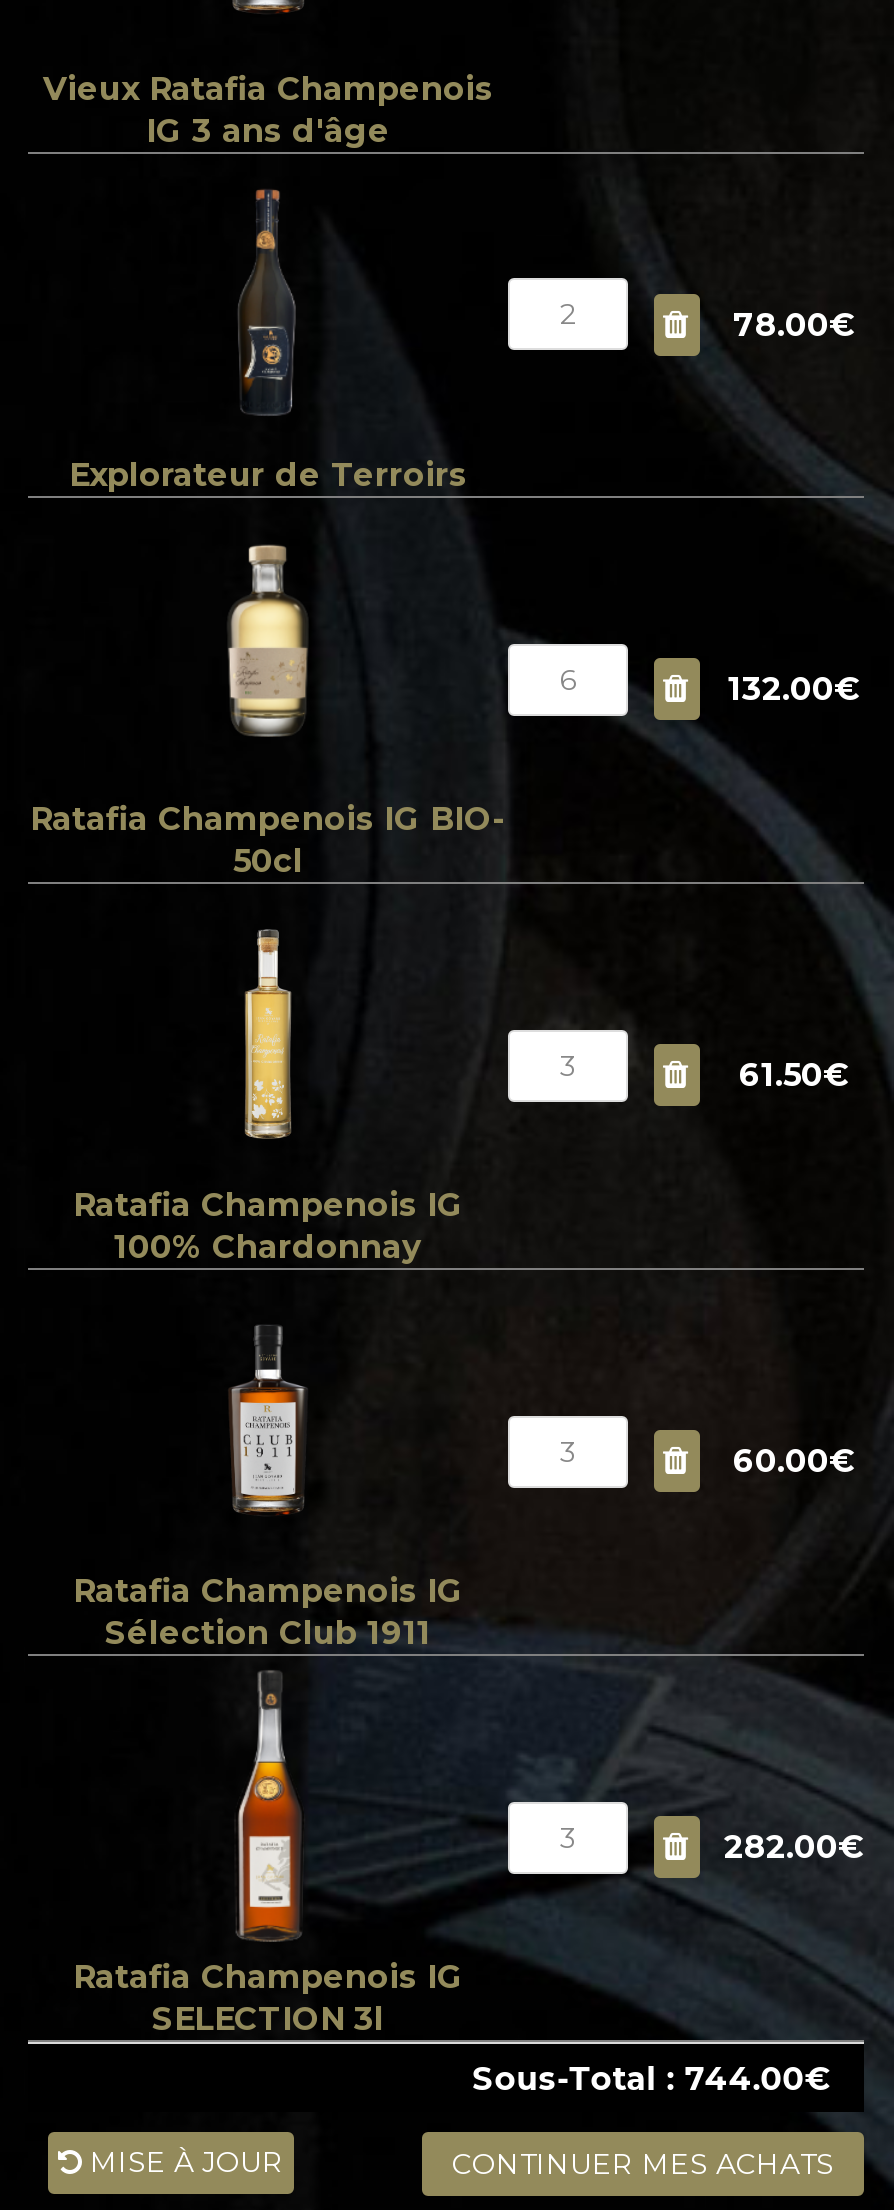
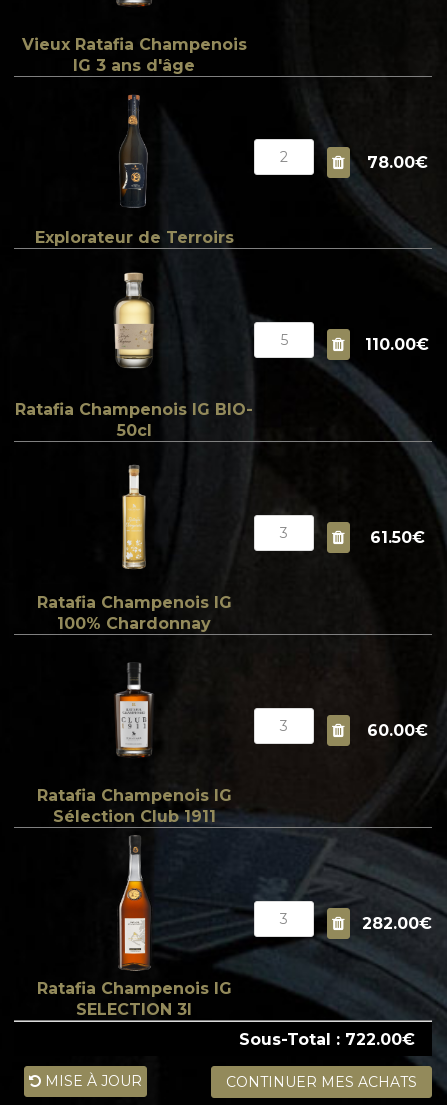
- 132.00€
+ 110.00€

- Sous-Total : 744.00€
+ Sous-Total : 722.00€
